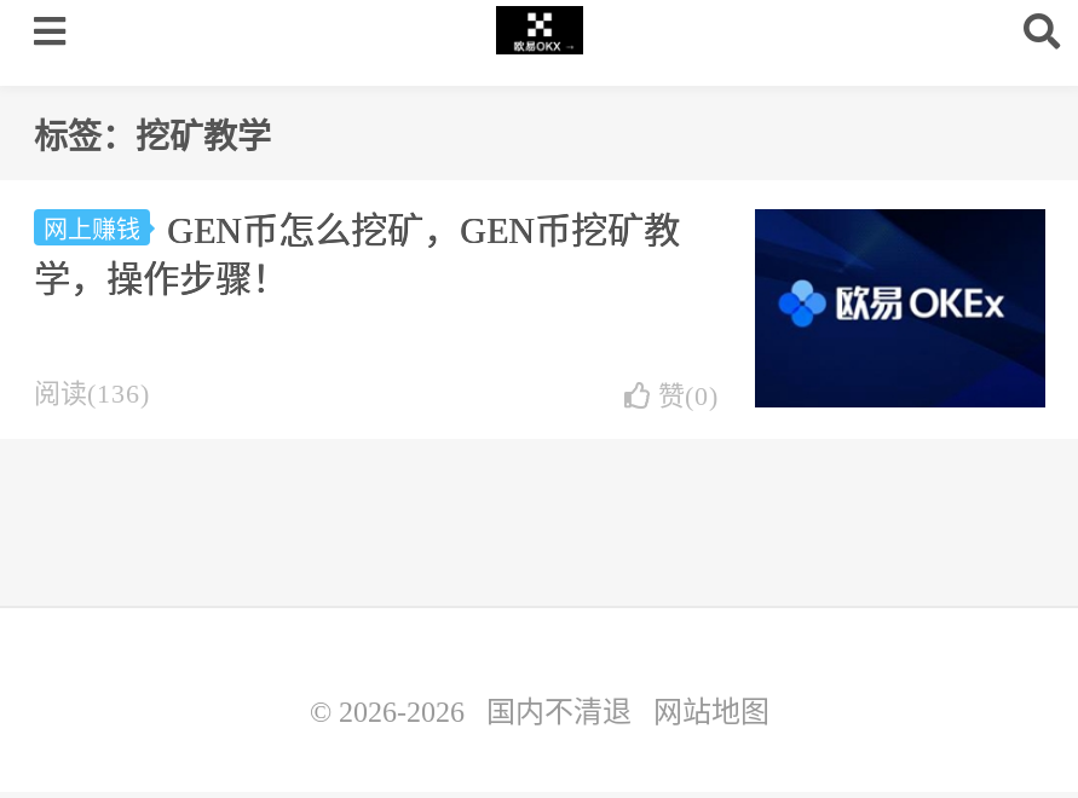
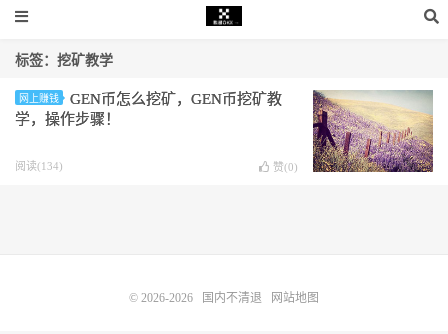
- [image]
+ [image]

- 阅读(136)
+ 阅读(134)
